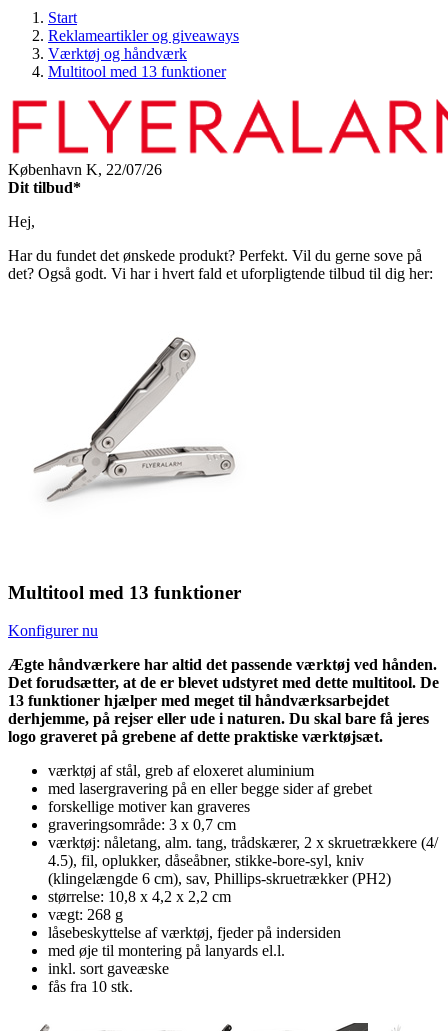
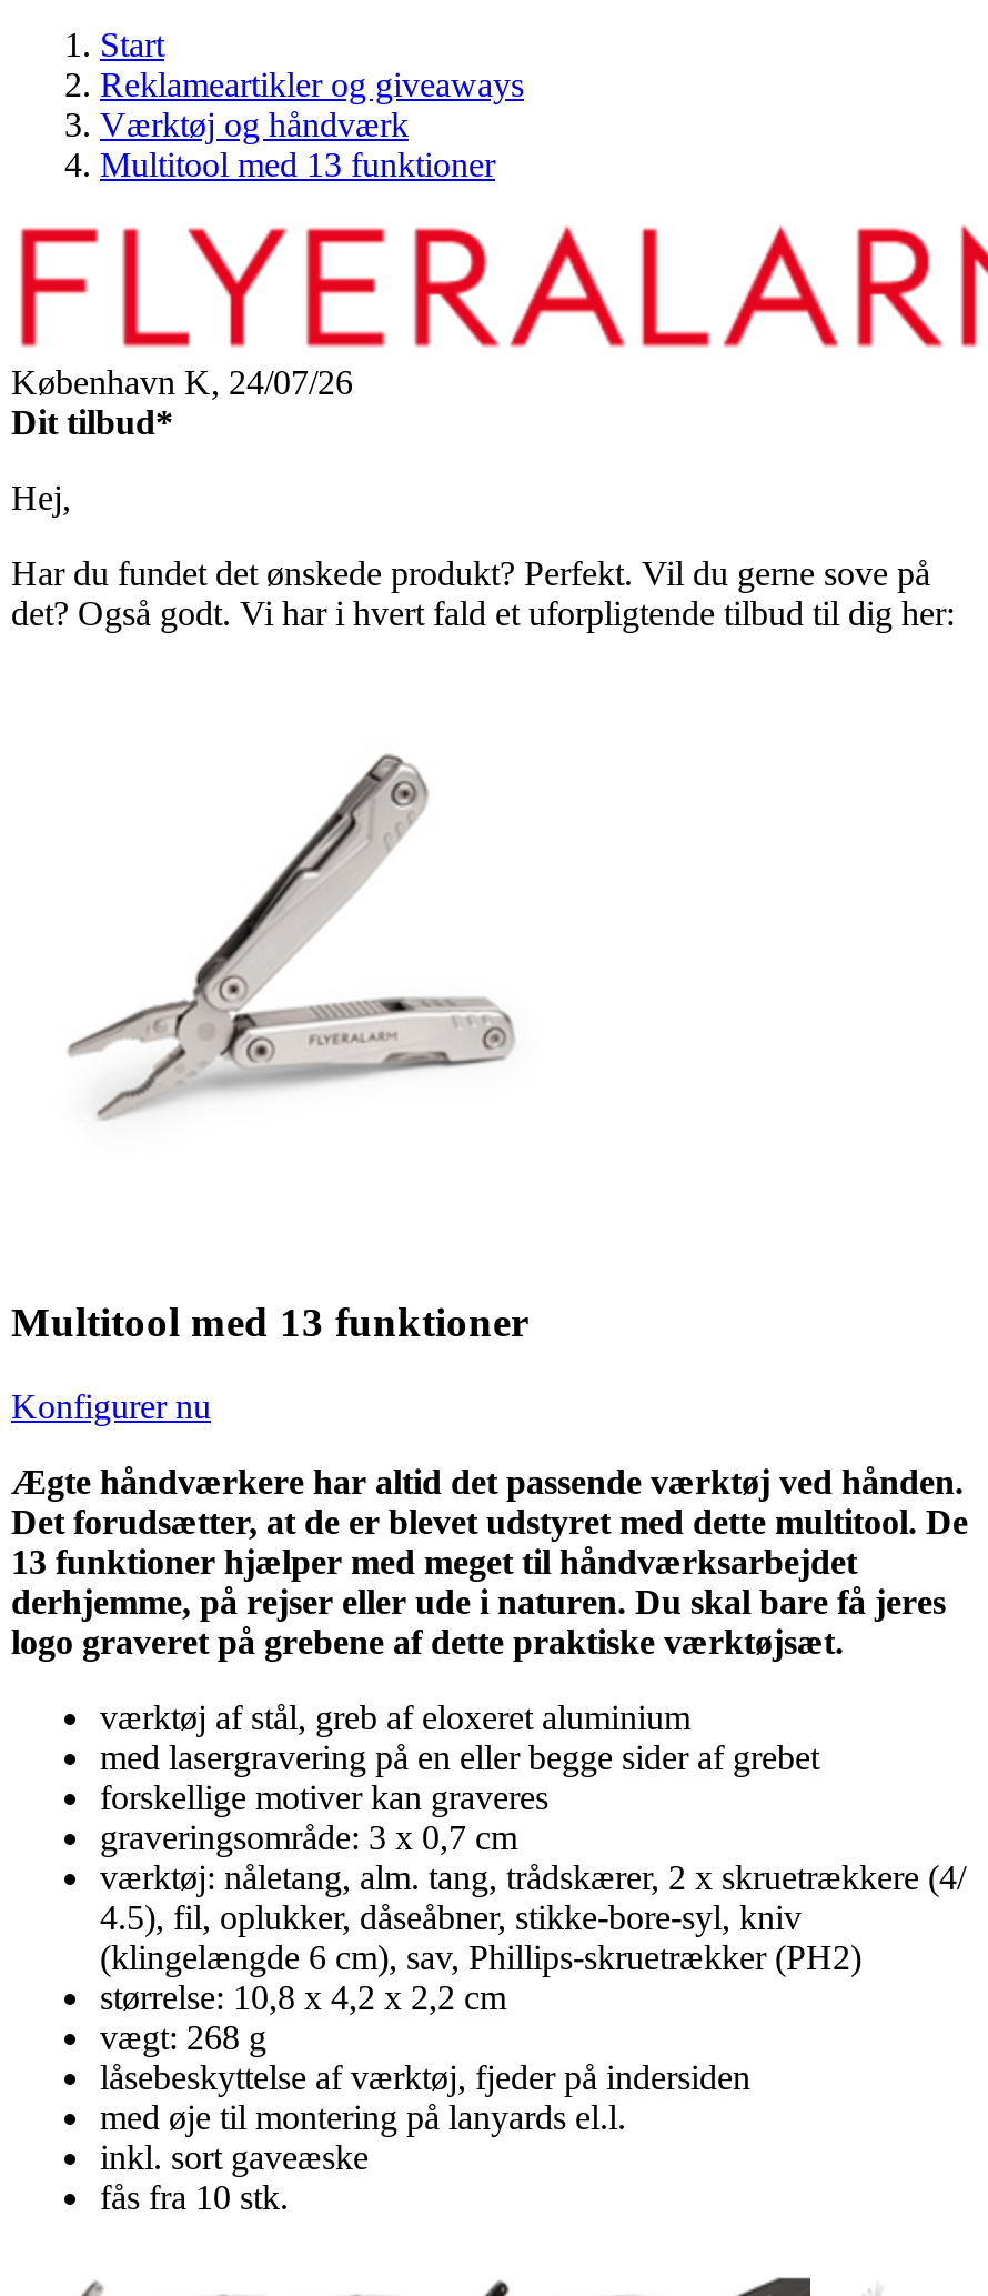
- København K, 22/07/26
+ København K, 24/07/26
